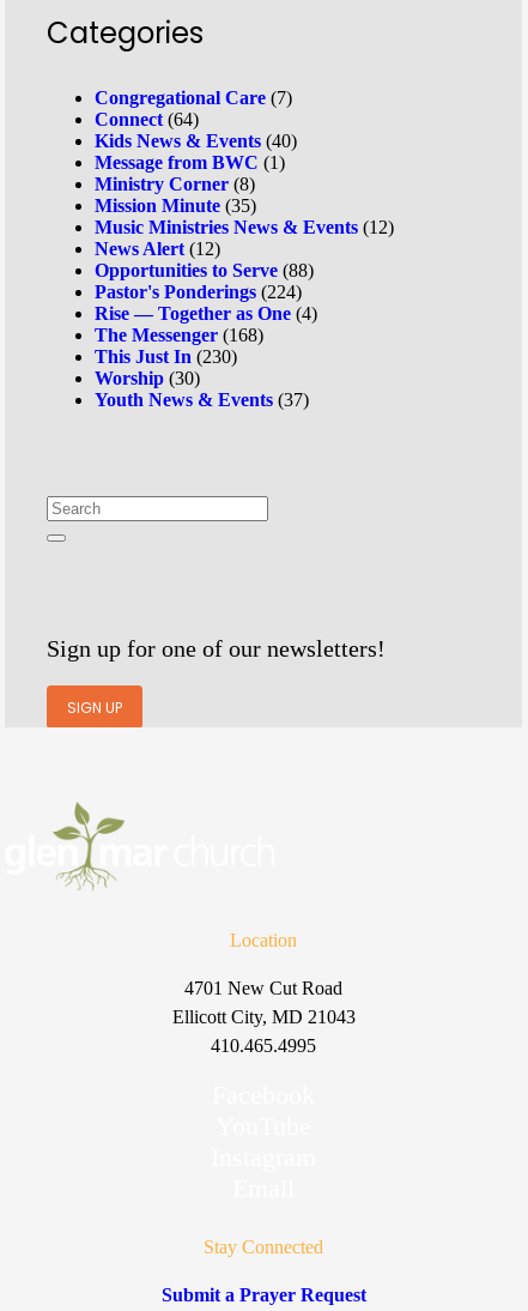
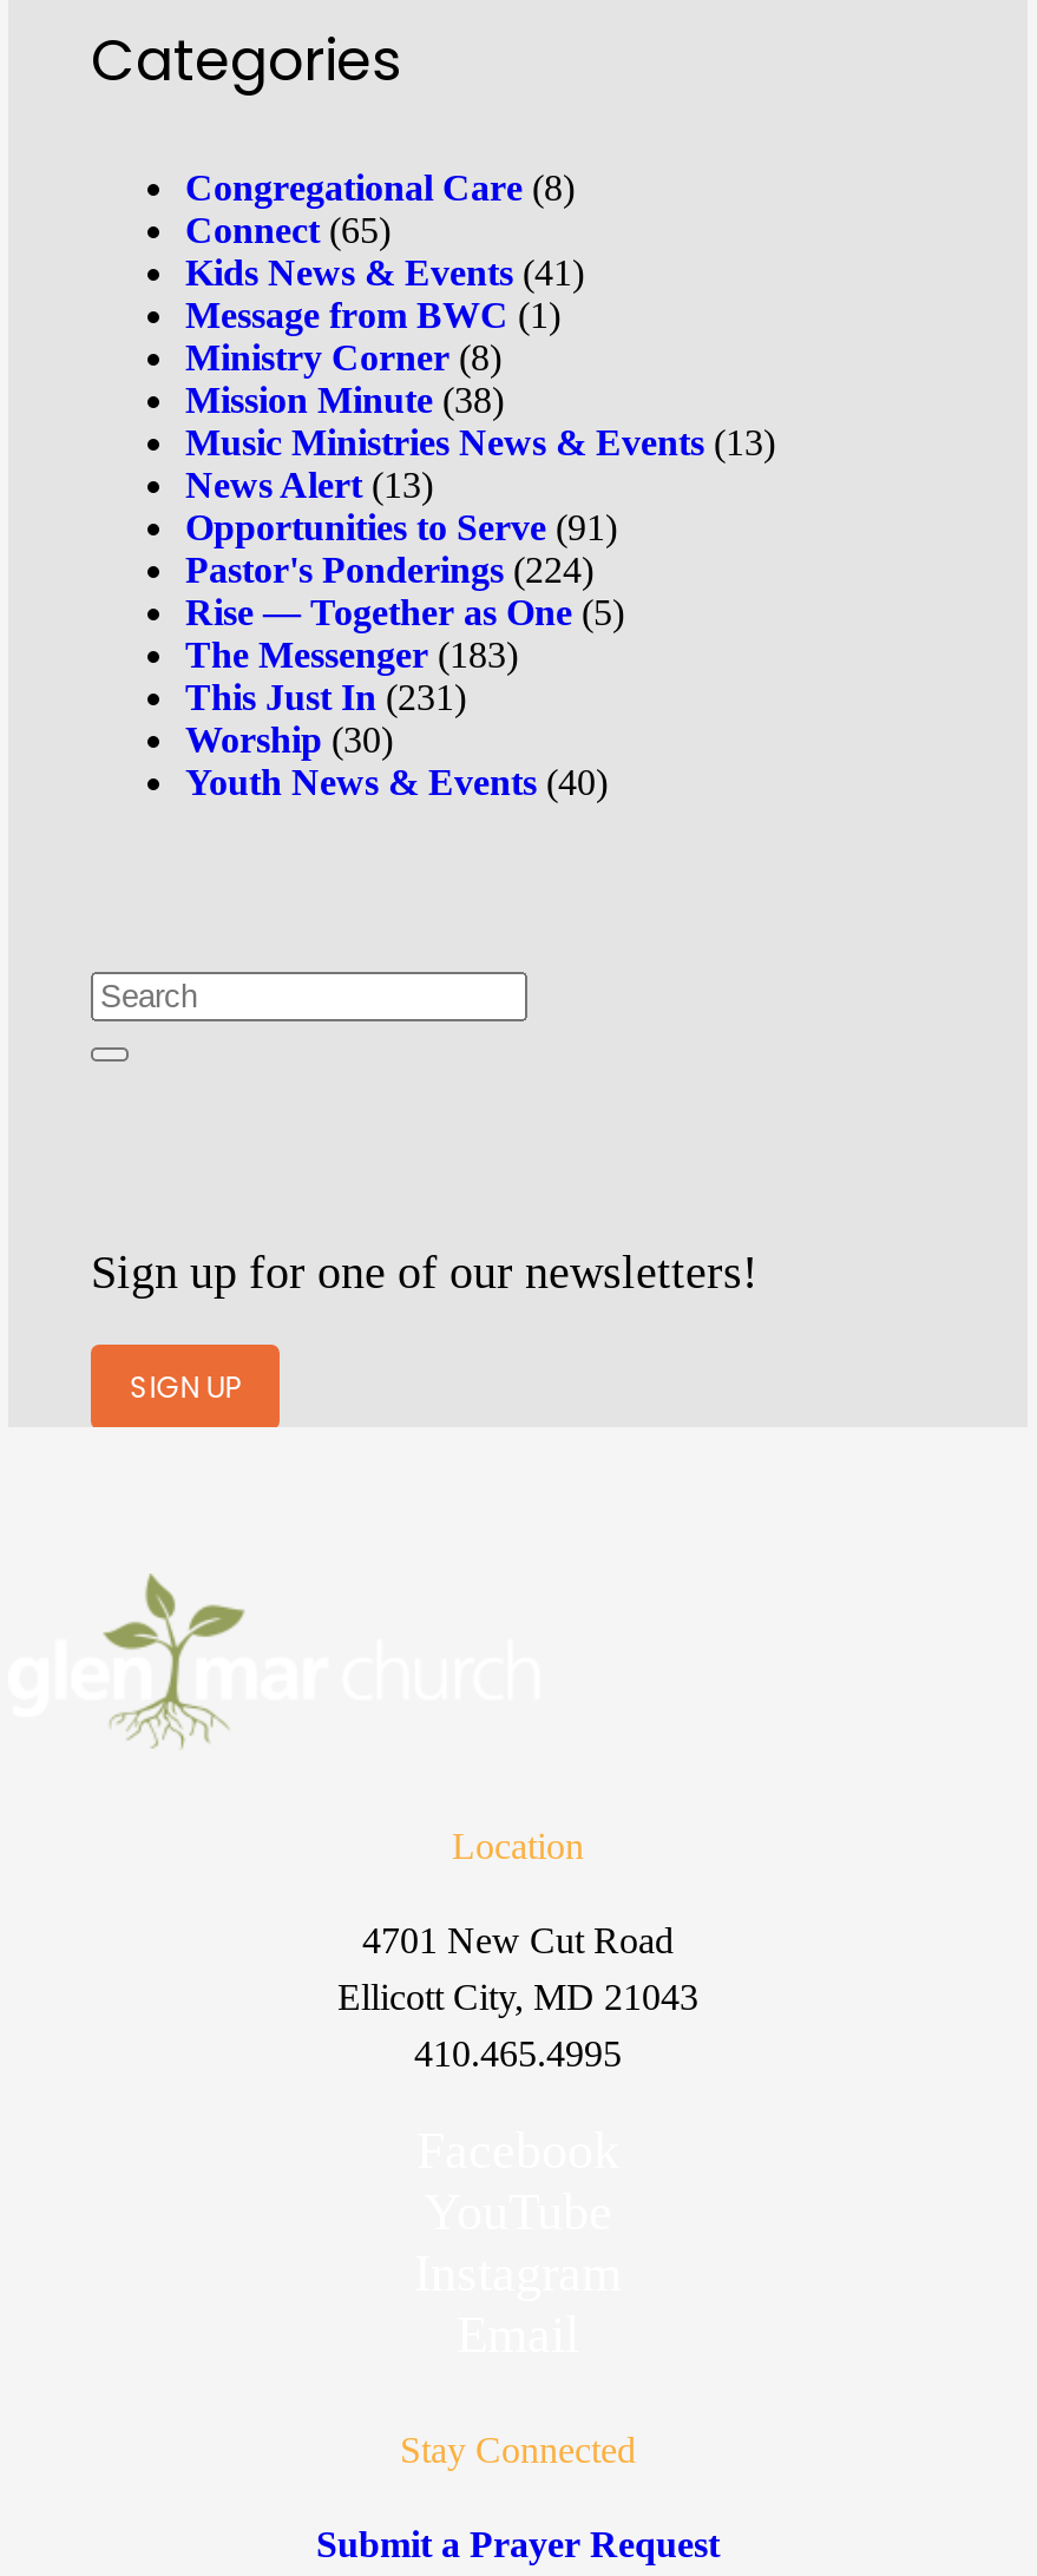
- Congregational Care (7)
+ Congregational Care (8)

- Connect (64)
+ Connect (65)

- Kids News & Events (40)
+ Kids News & Events (41)

- Mission Minute (35)
+ Mission Minute (38)

- Music Ministries News & Events (12)
+ Music Ministries News & Events (13)

- News Alert (12)
+ News Alert (13)

- Opportunities to Serve (88)
+ Opportunities to Serve (91)

- Rise — Together as One (4)
+ Rise — Together as One (5)

- The Messenger (168)
+ The Messenger (183)

- This Just In(230)
+ This Just In(231)

- Youth News & Events (37)
+ Youth News & Events (40)
